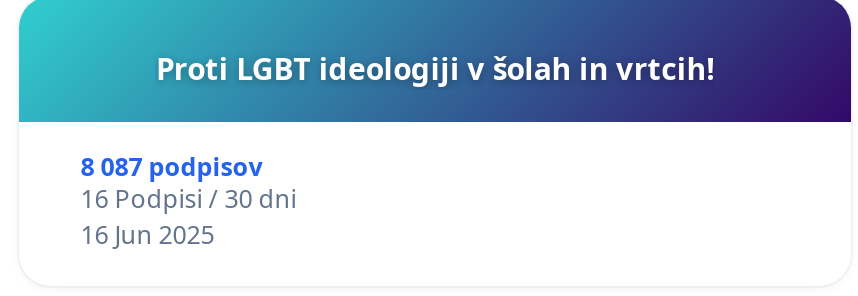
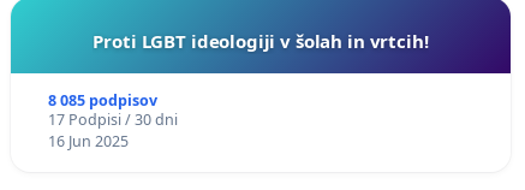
- 8 087 podpisov
+ 8 085 podpisov

- 16 Podpisi / 30 dni
+ 17 Podpisi / 30 dni
